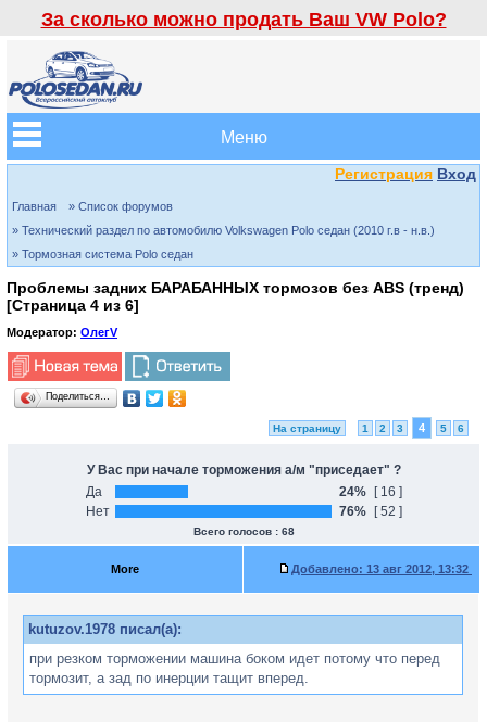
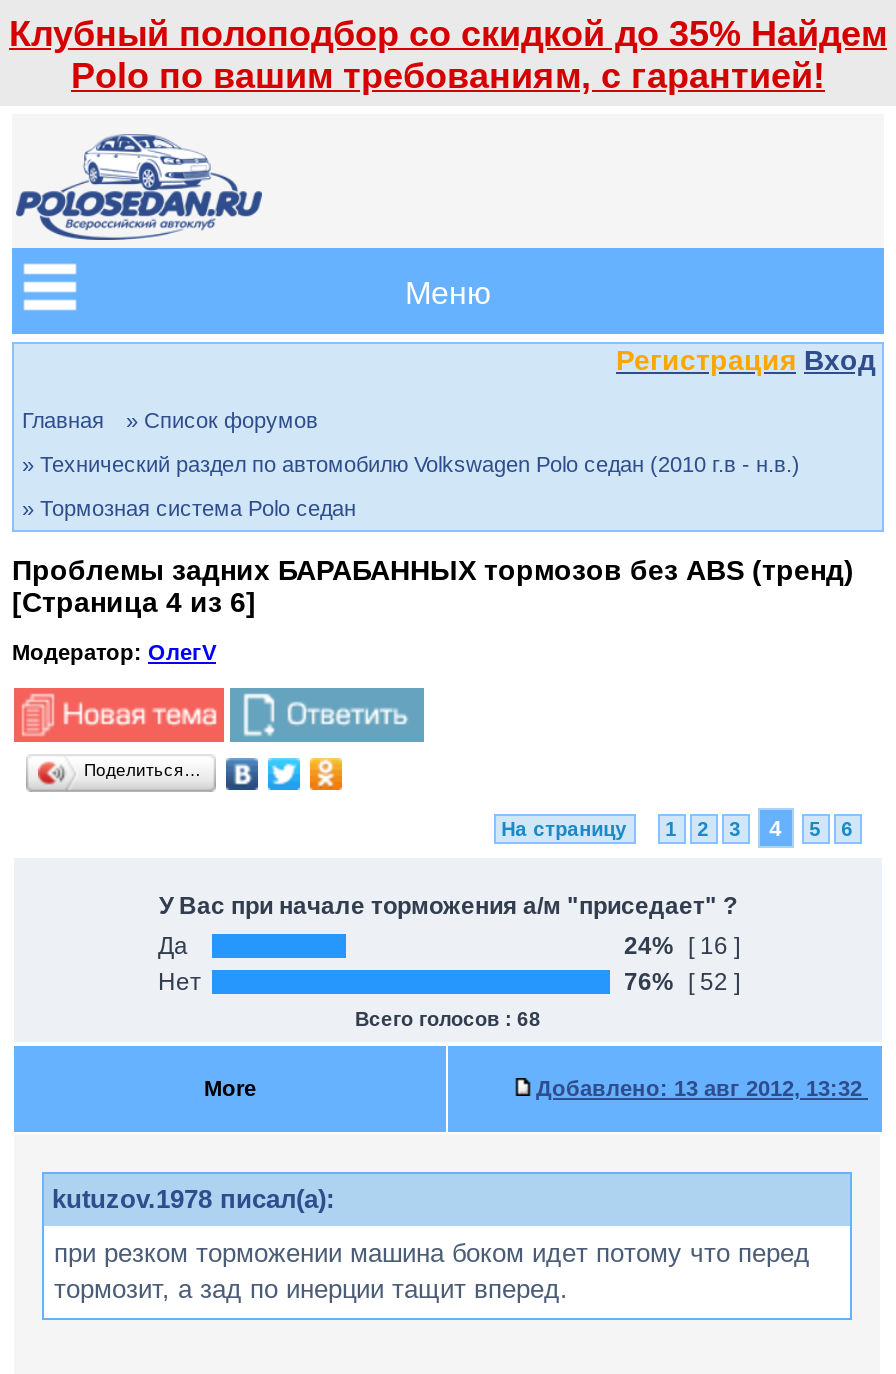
- За сколько можно продать Ваш VW Polo?
+ Клубный полоподбор со скидкой до 35% Найдем
+ Polo по вашим требованиям, с гарантией!
